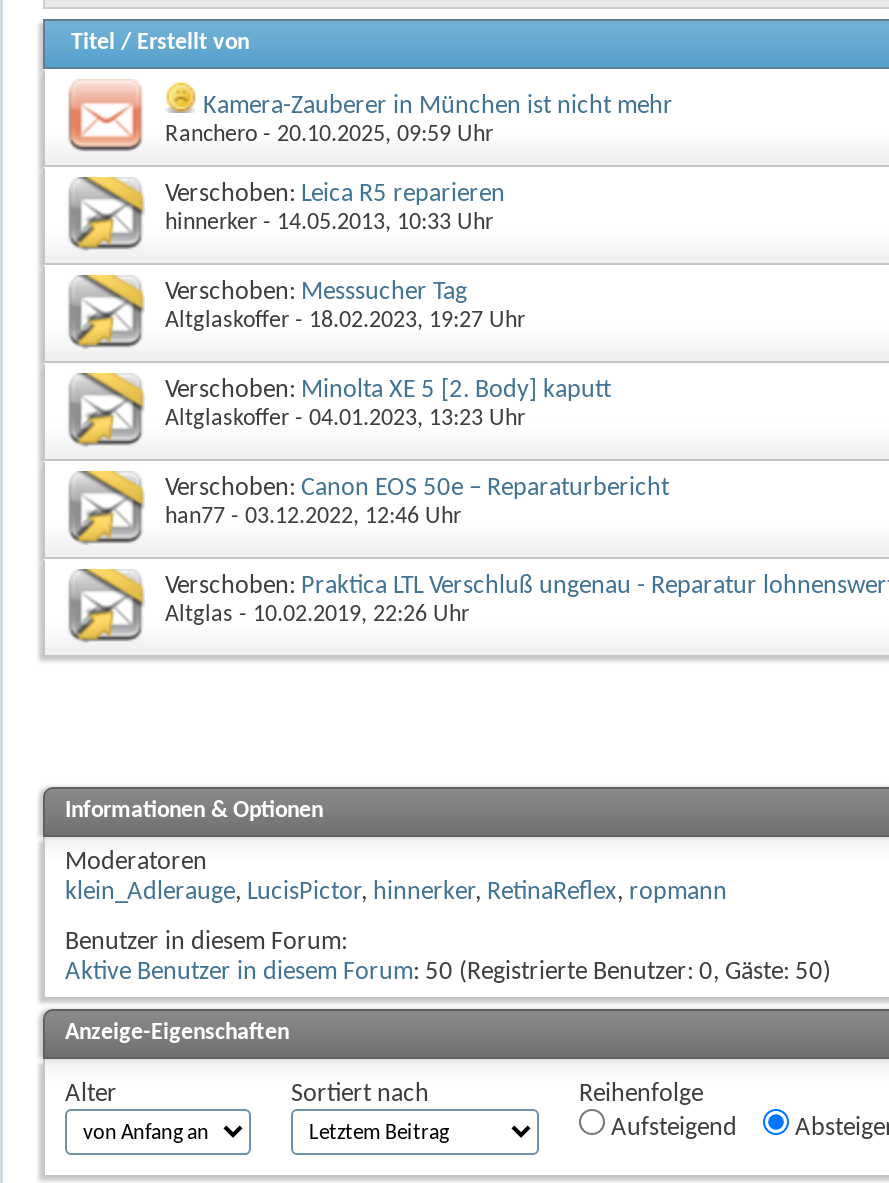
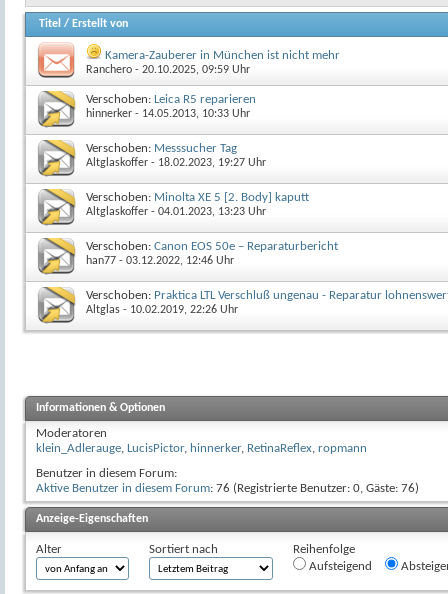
- Aktive Benutzer in diesem Forum: 50 (Registrierte Benutzer: 0, Gäste: 50)
+ Aktive Benutzer in diesem Forum: 76 (Registrierte Benutzer: 0, Gäste: 76)
